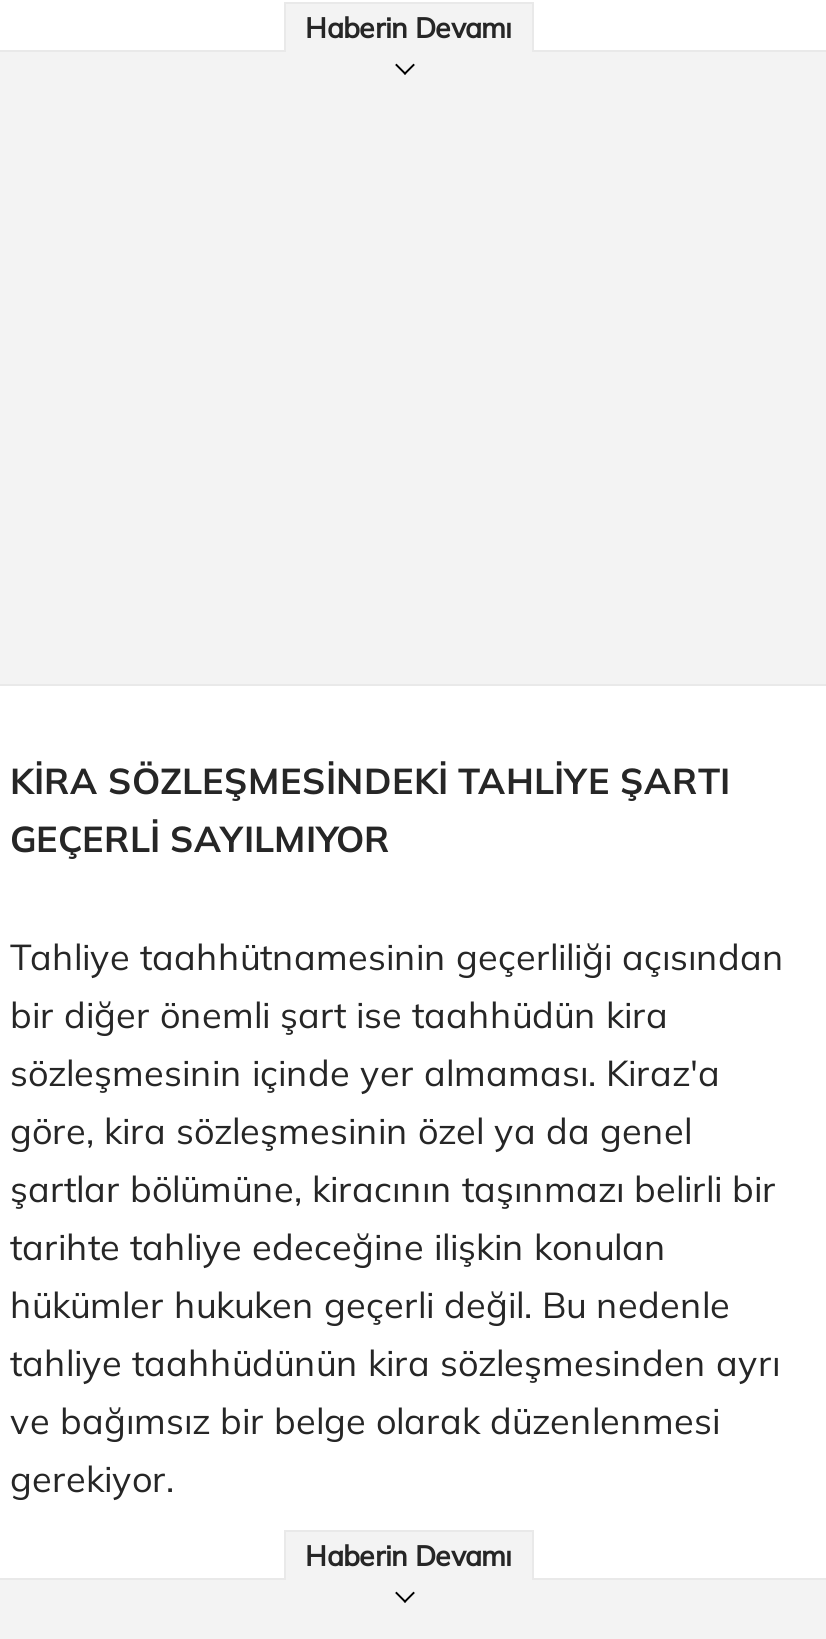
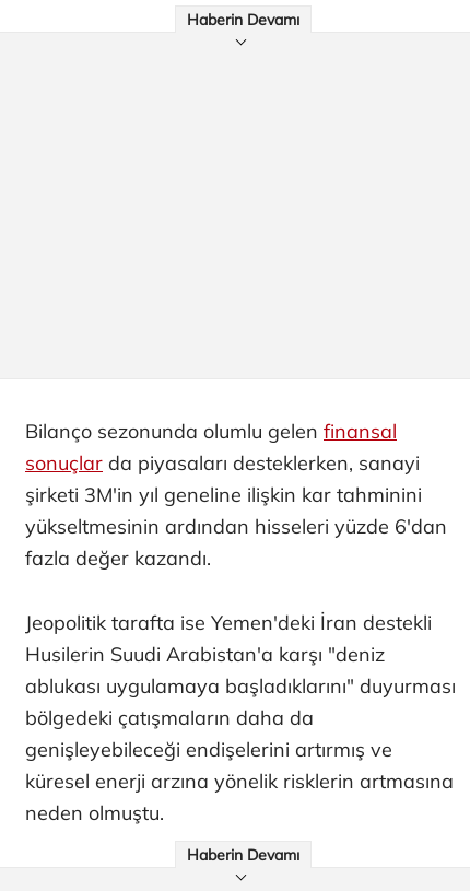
- KİRA SÖZLEŞMESİNDEKİ TAHLİYE ŞARTI
- GEÇERLİ SAYILMIYOR
+ Bilanço sezonunda olumlu gelen finansal
+ sonuçlar da piyasaları desteklerken, sanayi
+ şirketi 3M'in yıl geneline ilişkin kar tahminini
+ yükseltmesinin ardından hisseleri yüzde 6'dan
+ fazla değer kazandı.

- Tahliye taahhütnamesinin geçerliliği açısından
- bir diğer önemli şart ise taahhüdün kira
- sözleşmesinin içinde yer almaması. Kiraz'a
- göre, kira sözleşmesinin özel ya da genel
- şartlar bölümüne, kiracının taşınmazı belirli bir
- tarihte tahliye edeceğine ilişkin konulan
- hükümler hukuken geçerli değil. Bu nedenle
- tahliye taahhüdünün kira sözleşmesinden ayrı
- ve bağımsız bir belge olarak düzenlenmesi
- gerekiyor.
+ Jeopolitik tarafta ise Yemen'deki İran destekli
+ Husilerin Suudi Arabistan'a karşı "deniz
+ ablukası uygulamaya başladıklarını" duyurması
+ bölgedeki çatışmaların daha da
+ genişleyebileceği endişelerini artırmış ve
+ küresel enerji arzına yönelik risklerin artmasına
+ neden olmuştu.
